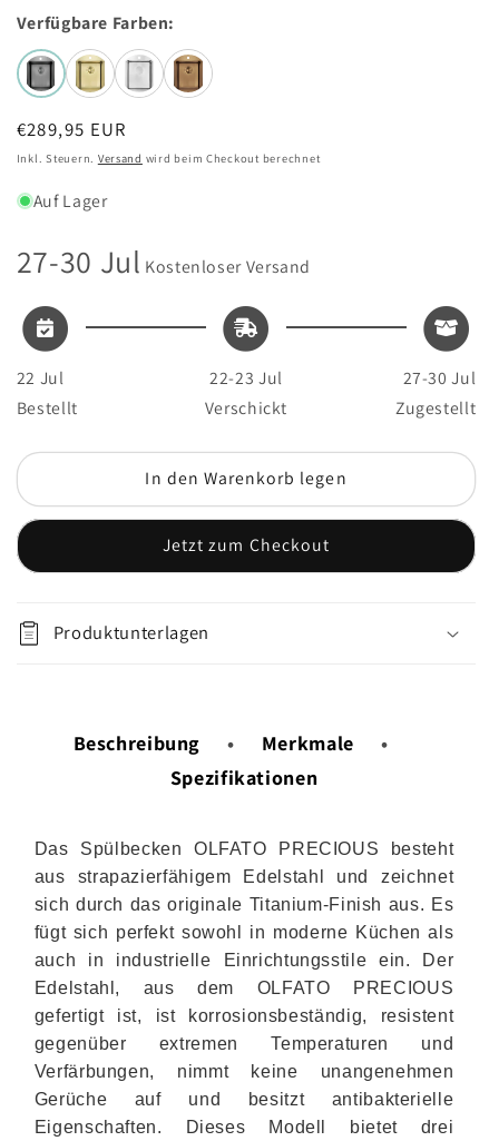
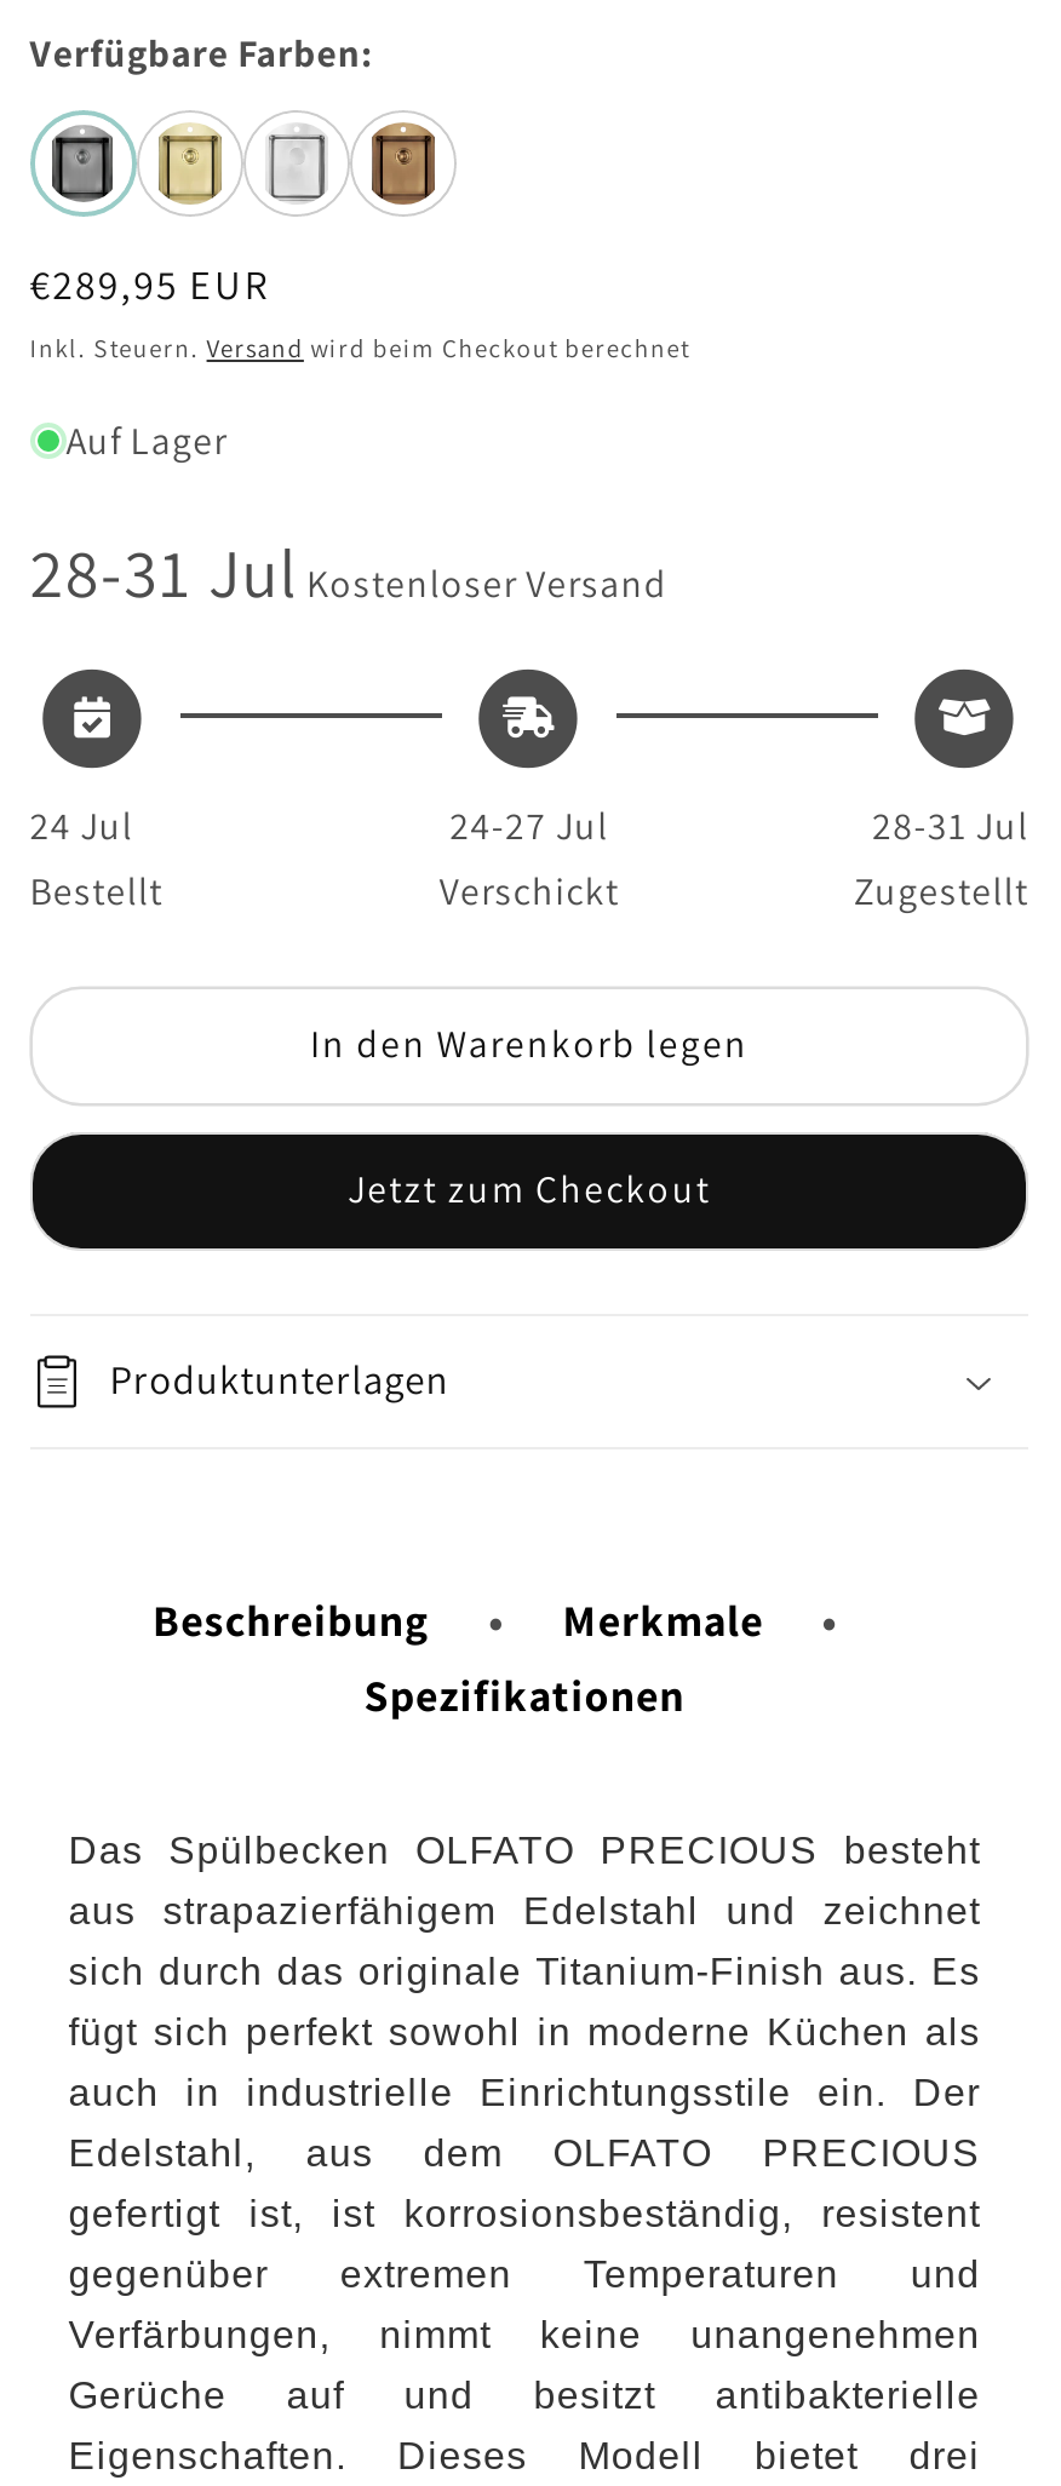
- 27-30 Jul Kostenloser Versand
+ 28-31 Jul Kostenloser Versand

- 22 Jul
+ 24 Jul

- 22-23 Jul
+ 24-27 Jul

- 27-30 Jul
+ 28-31 Jul
